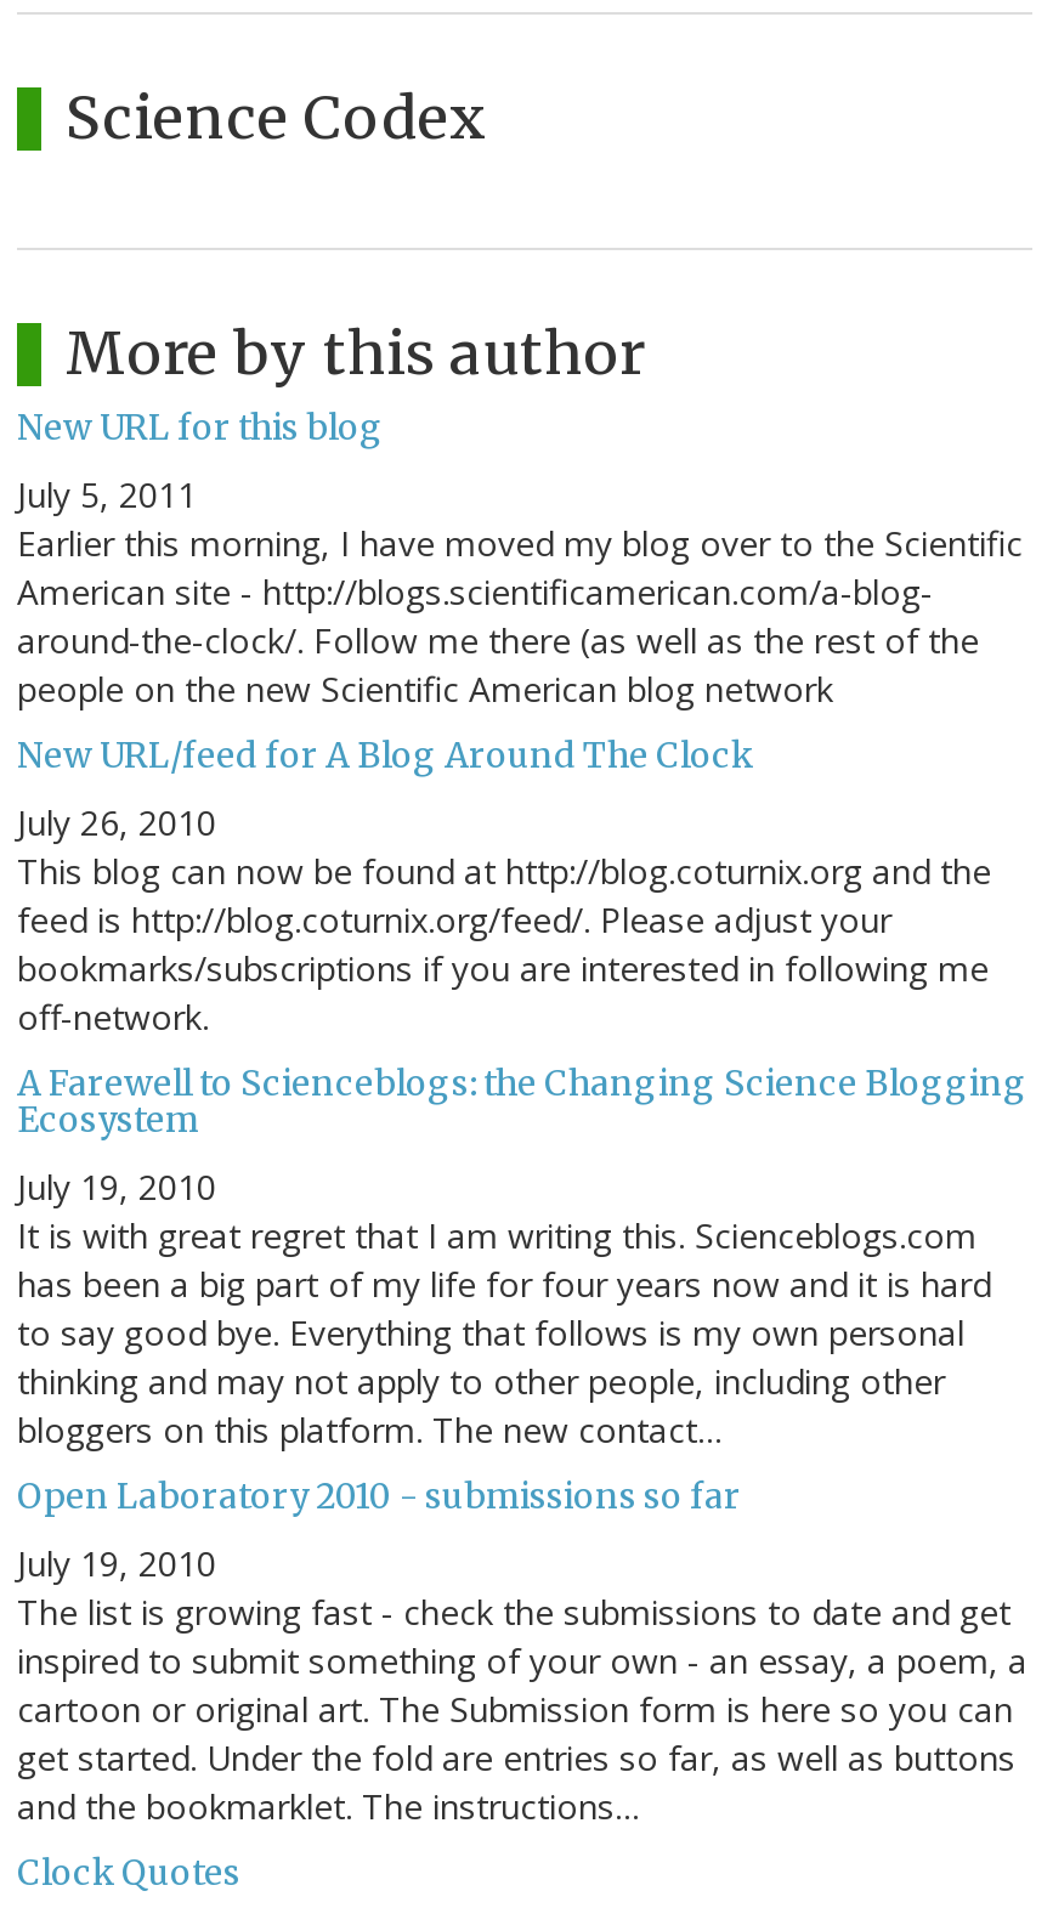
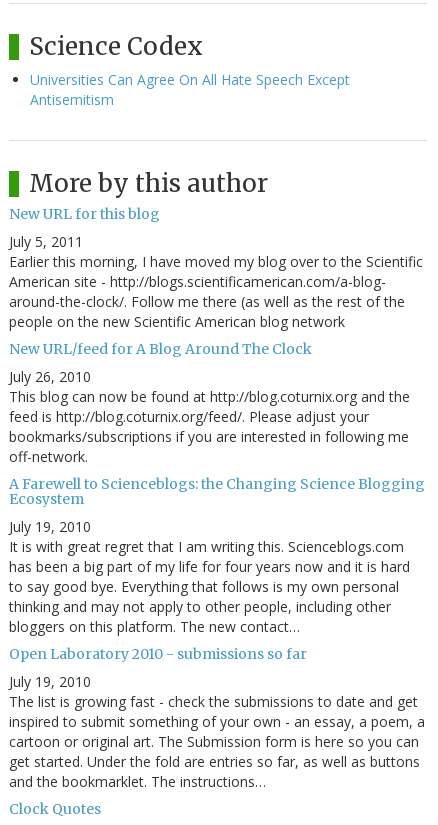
+ Universities Can Agree On All Hate Speech Except
+ Antisemitism
